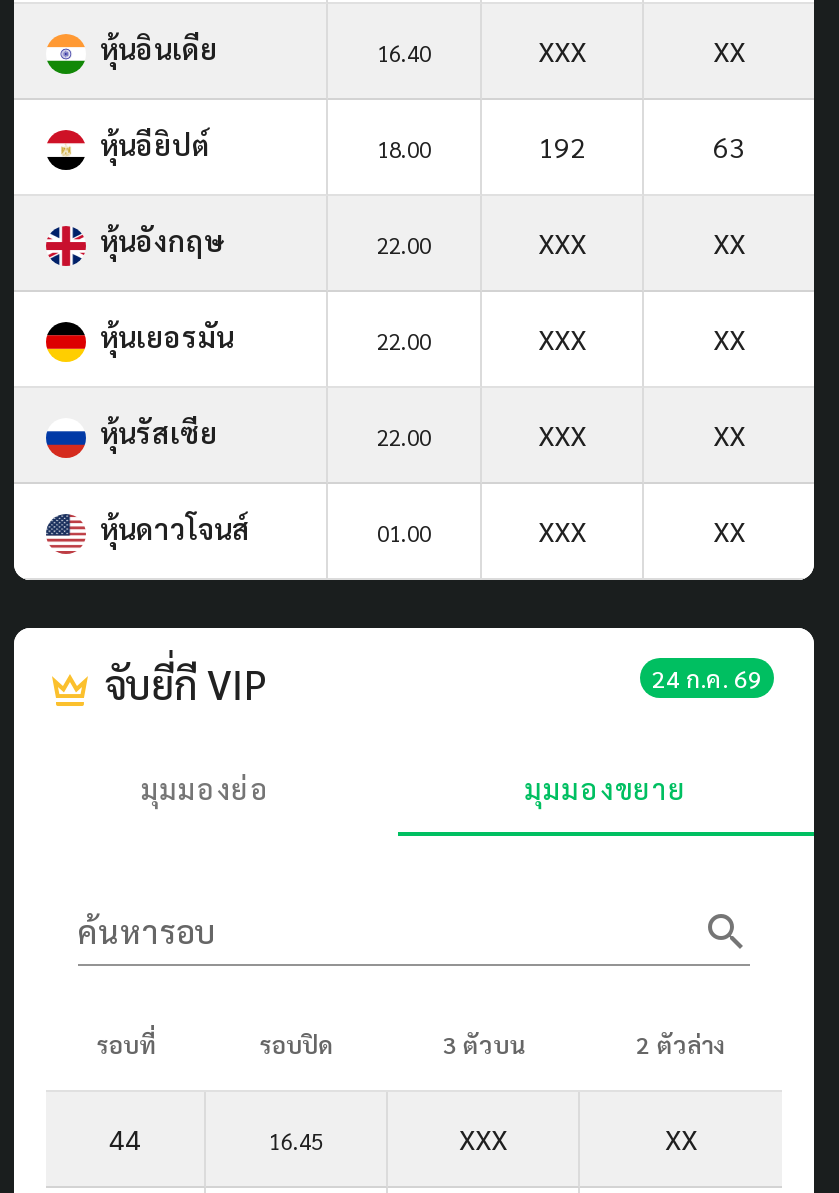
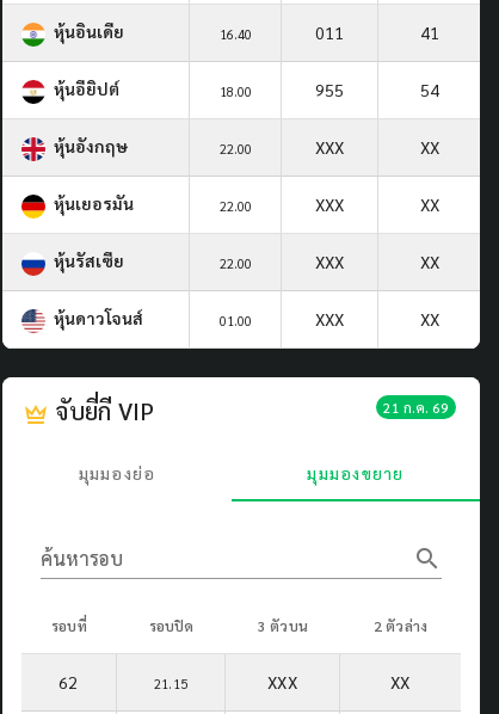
- XXX
- XX
+ 011
+ 41

- 192
+ 955

- 63
+ 54

- 24 ก.ค. 69
+ 21 ก.ค. 69

- 44
+ 62

- 16.45
+ 21.15
